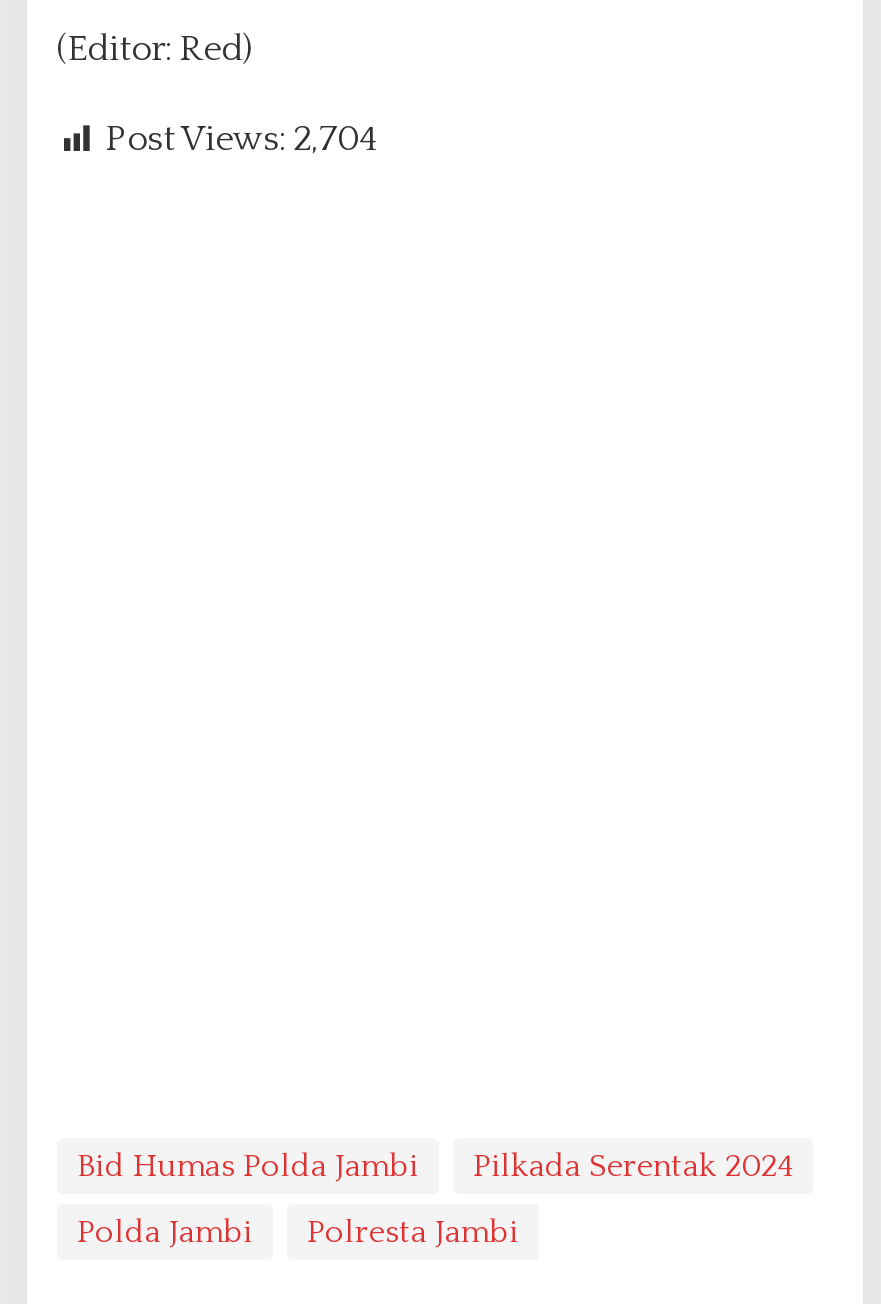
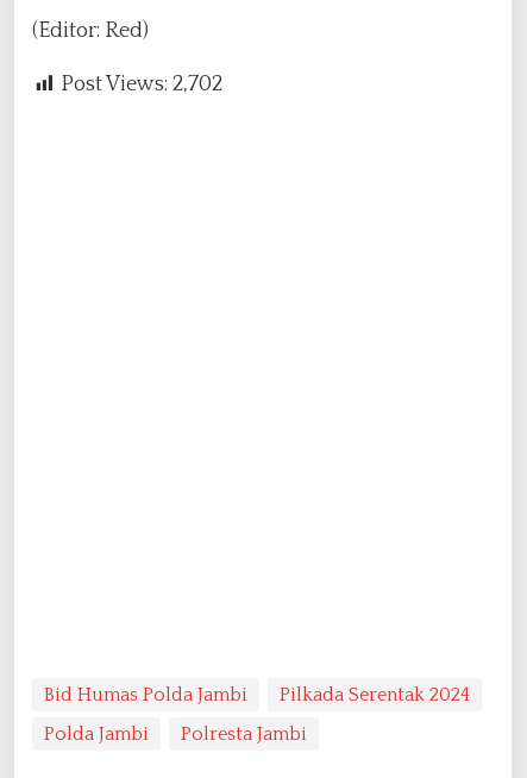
- Post Views: 2,704
+ Post Views: 2,702
